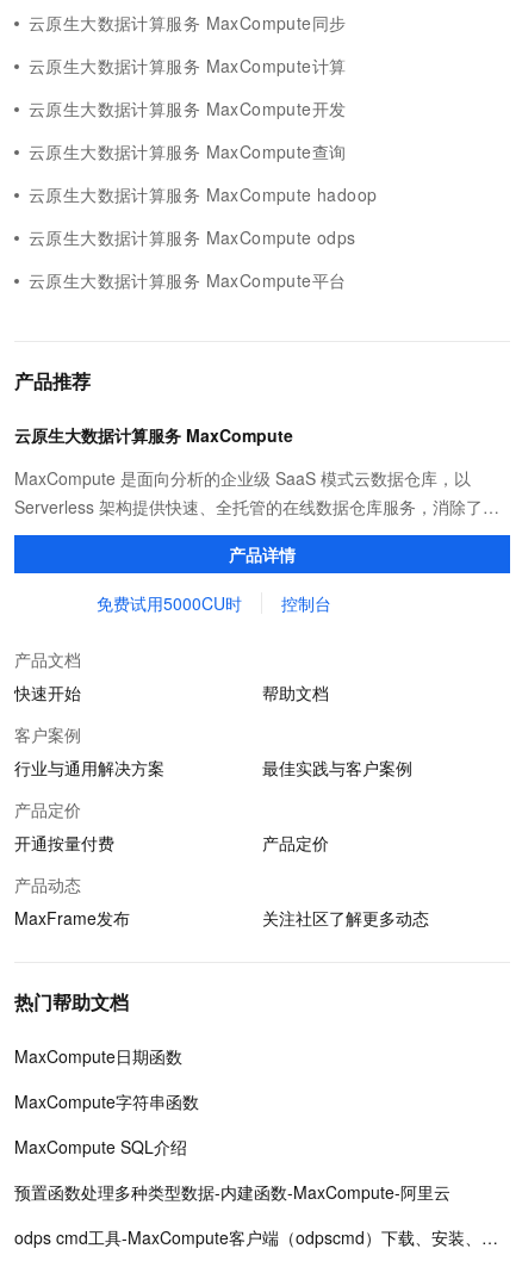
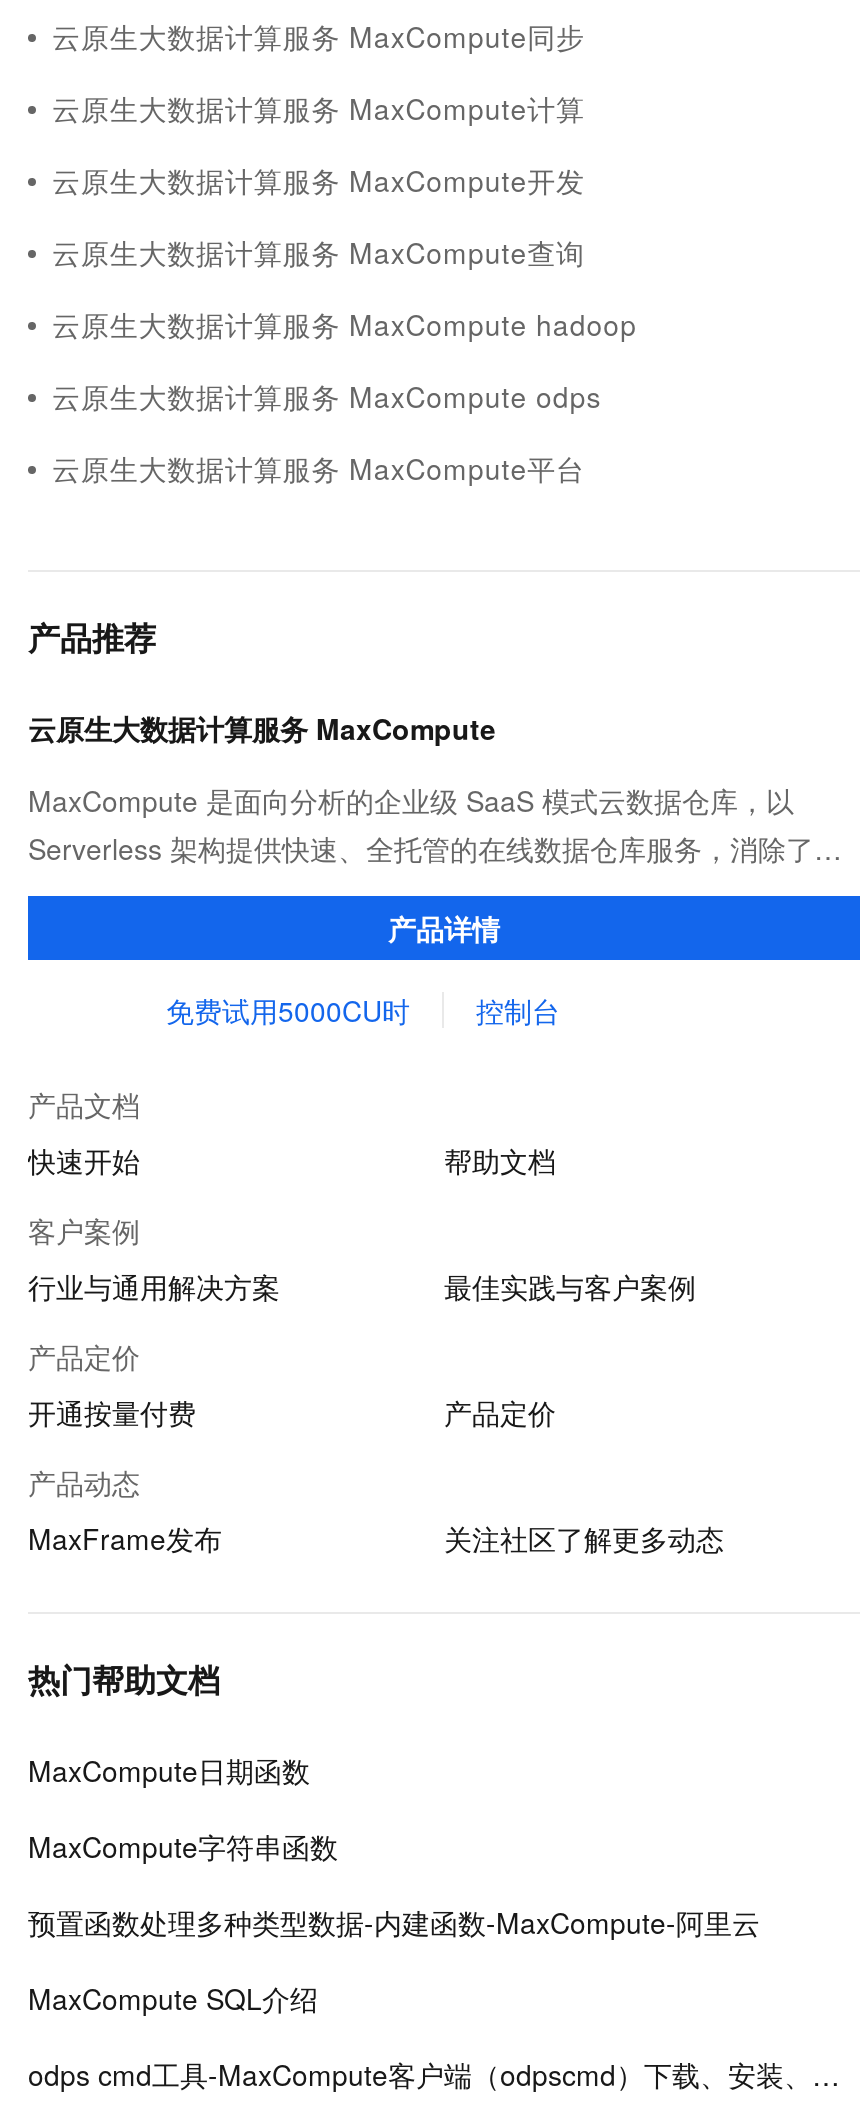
moved down: MaxCompute SQL介绍

moved up: 预置函数处理多种类型数据-内建函数-MaxCompute-阿里云
